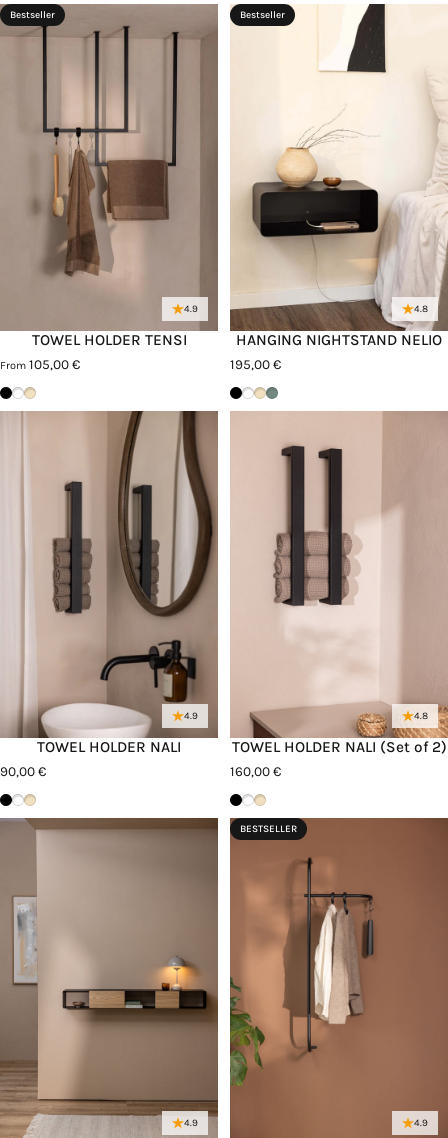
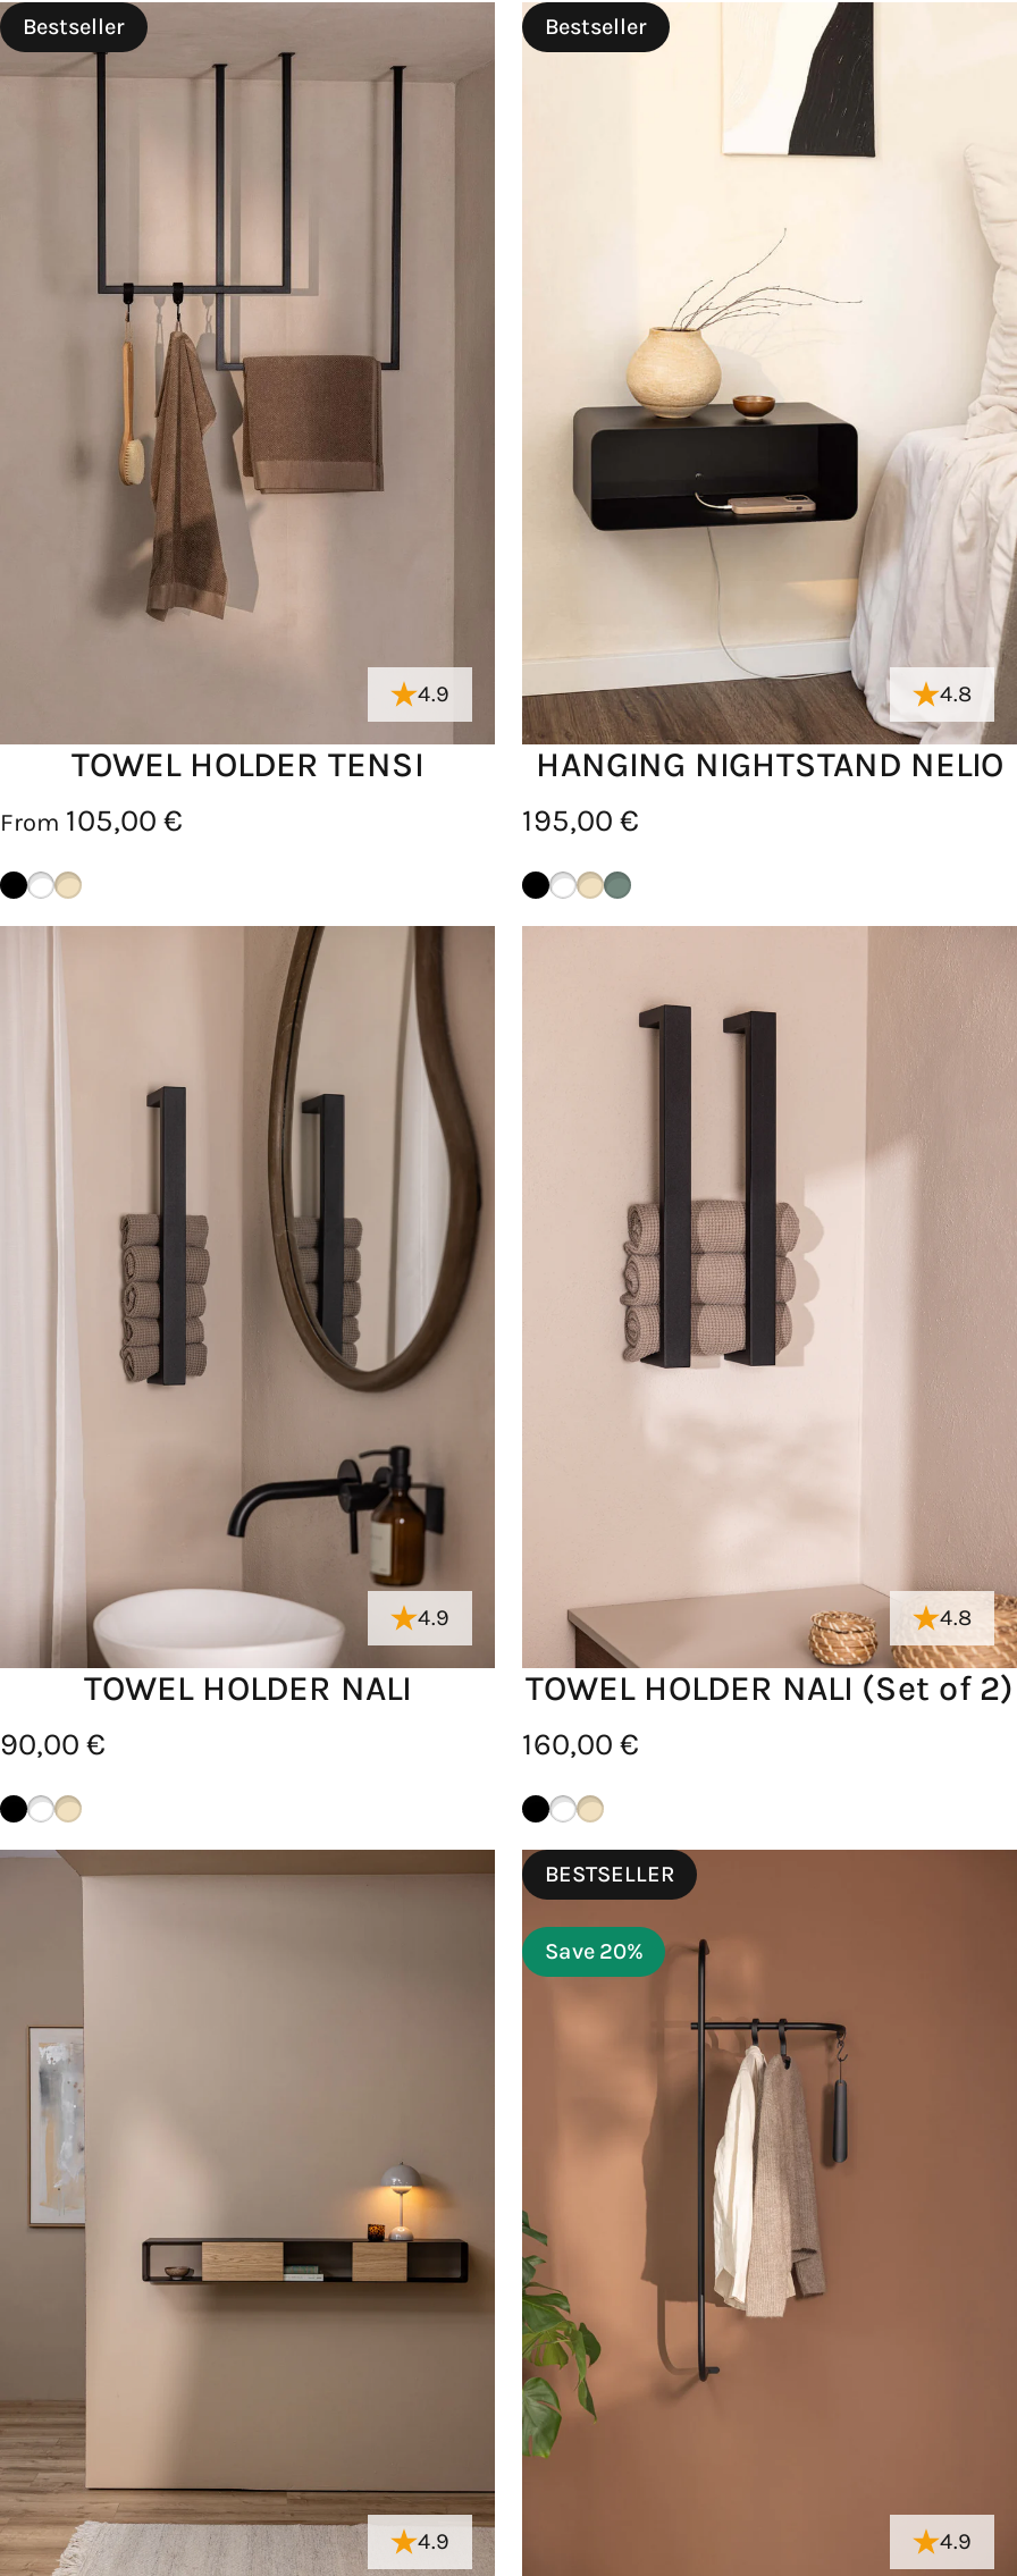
+ Save 20%
